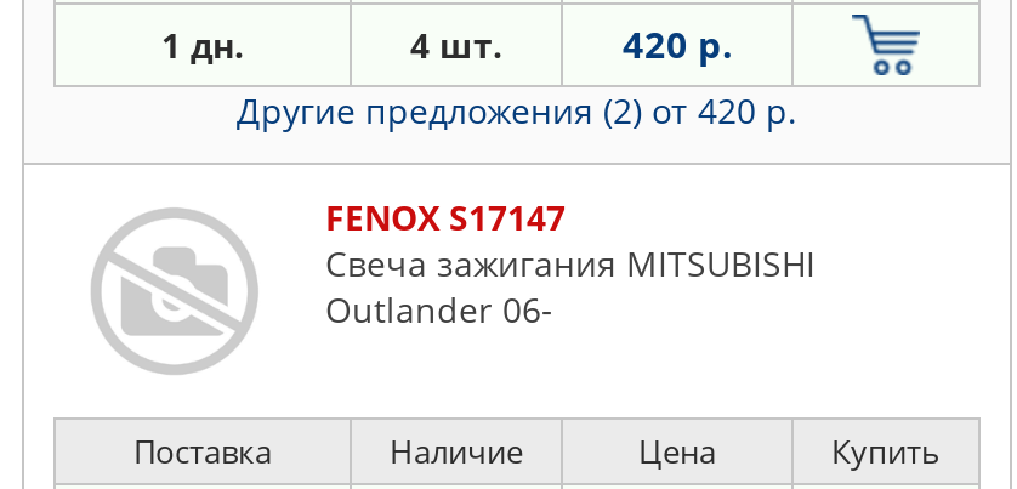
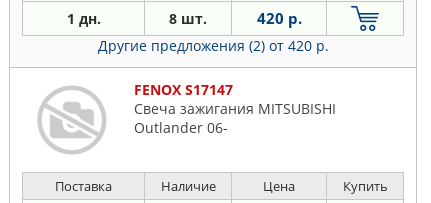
- 4 шт.
+ 8 шт.
